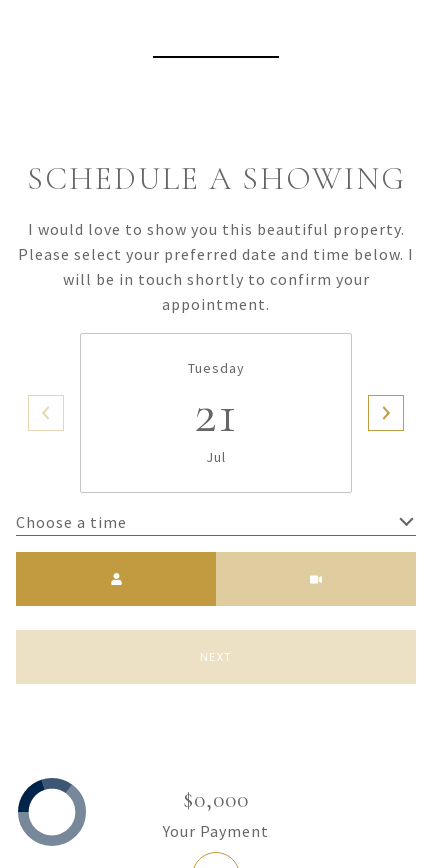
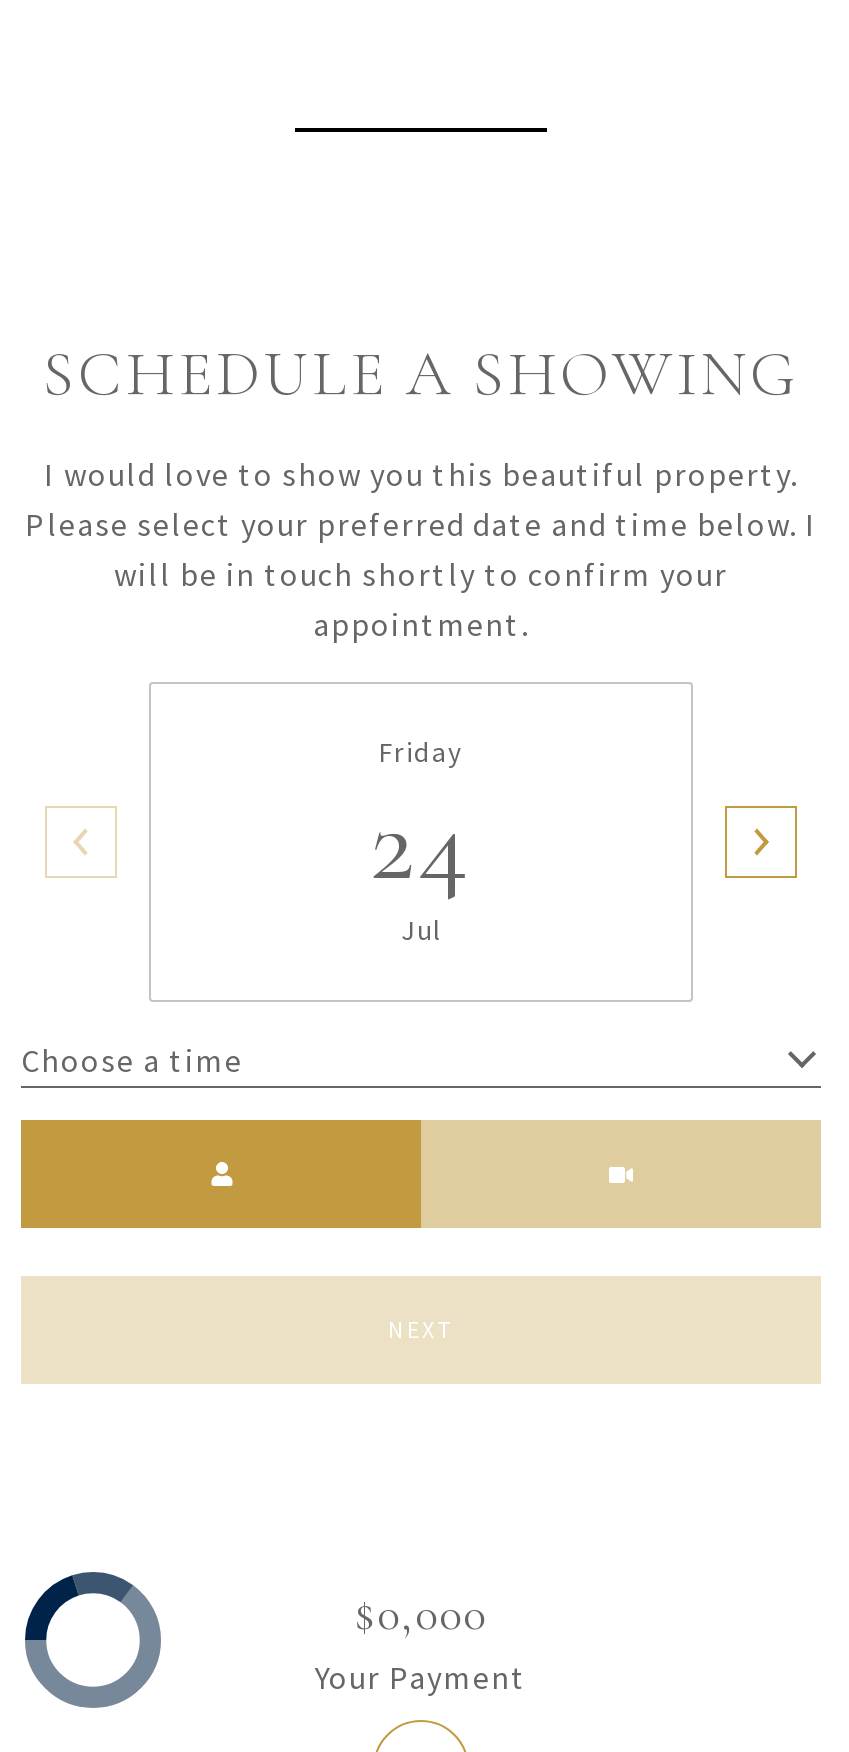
- Tuesday
- 21
+ Friday
+ 24
